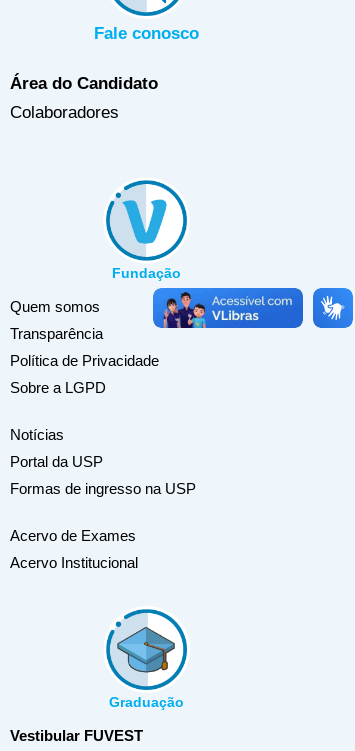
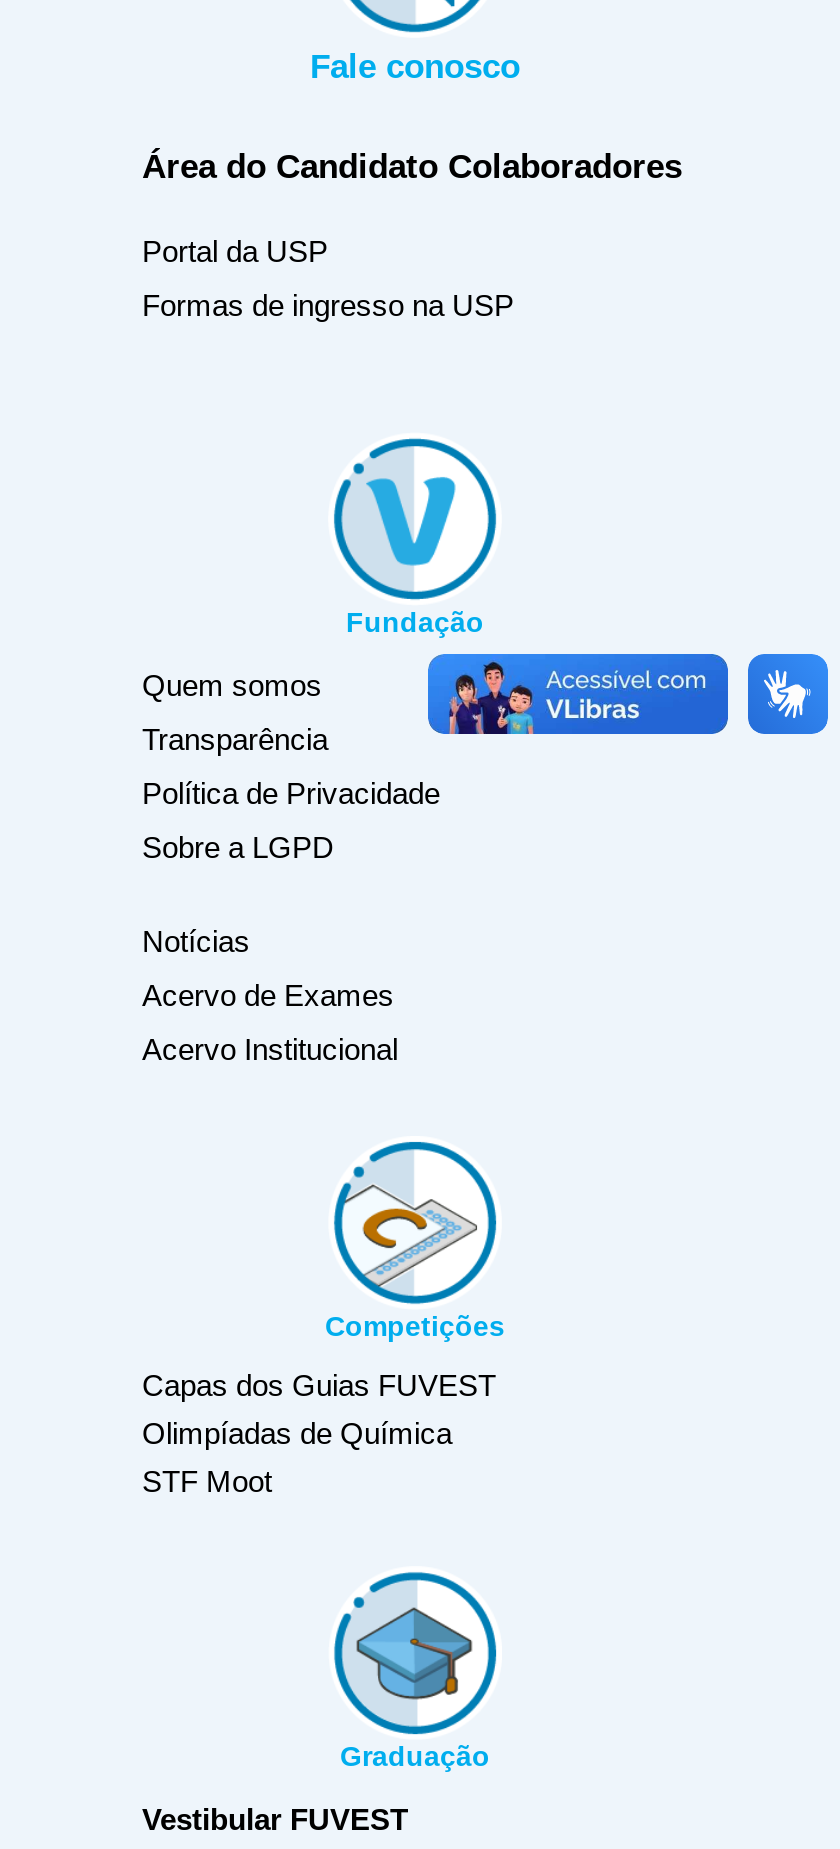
- Área do Candidato
- Colaboradores
+ Área do Candidato Colaboradores

moved up: Portal da USP | Formas de ingresso na USP

moved up: Acervo de Exames | Acervo Institucional

+ [image]
+ Competições
+ Capas dos Guias FUVEST
+ Olimpíadas de Química
+ STF Moot
